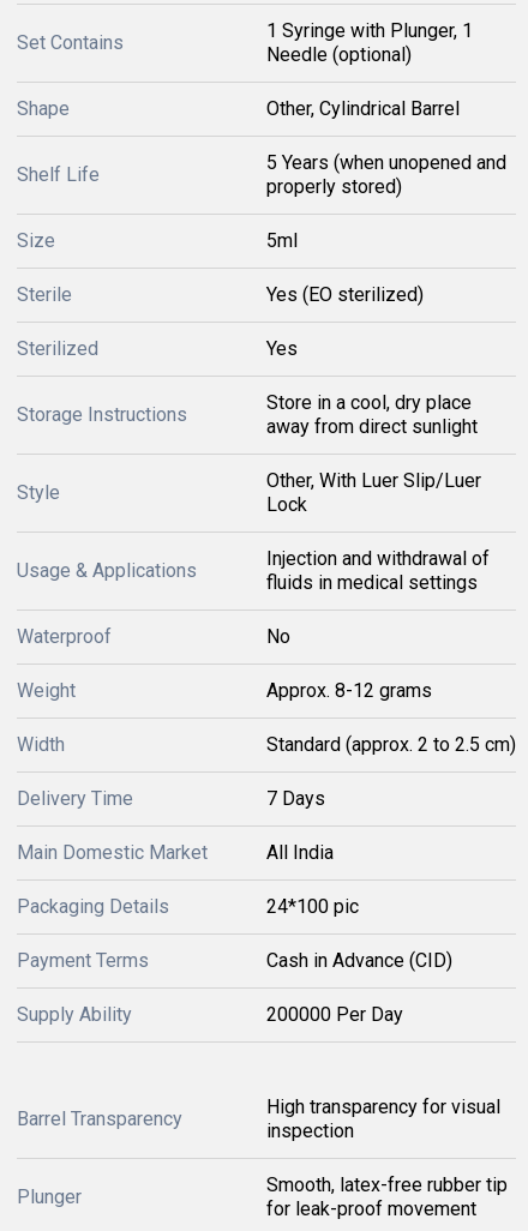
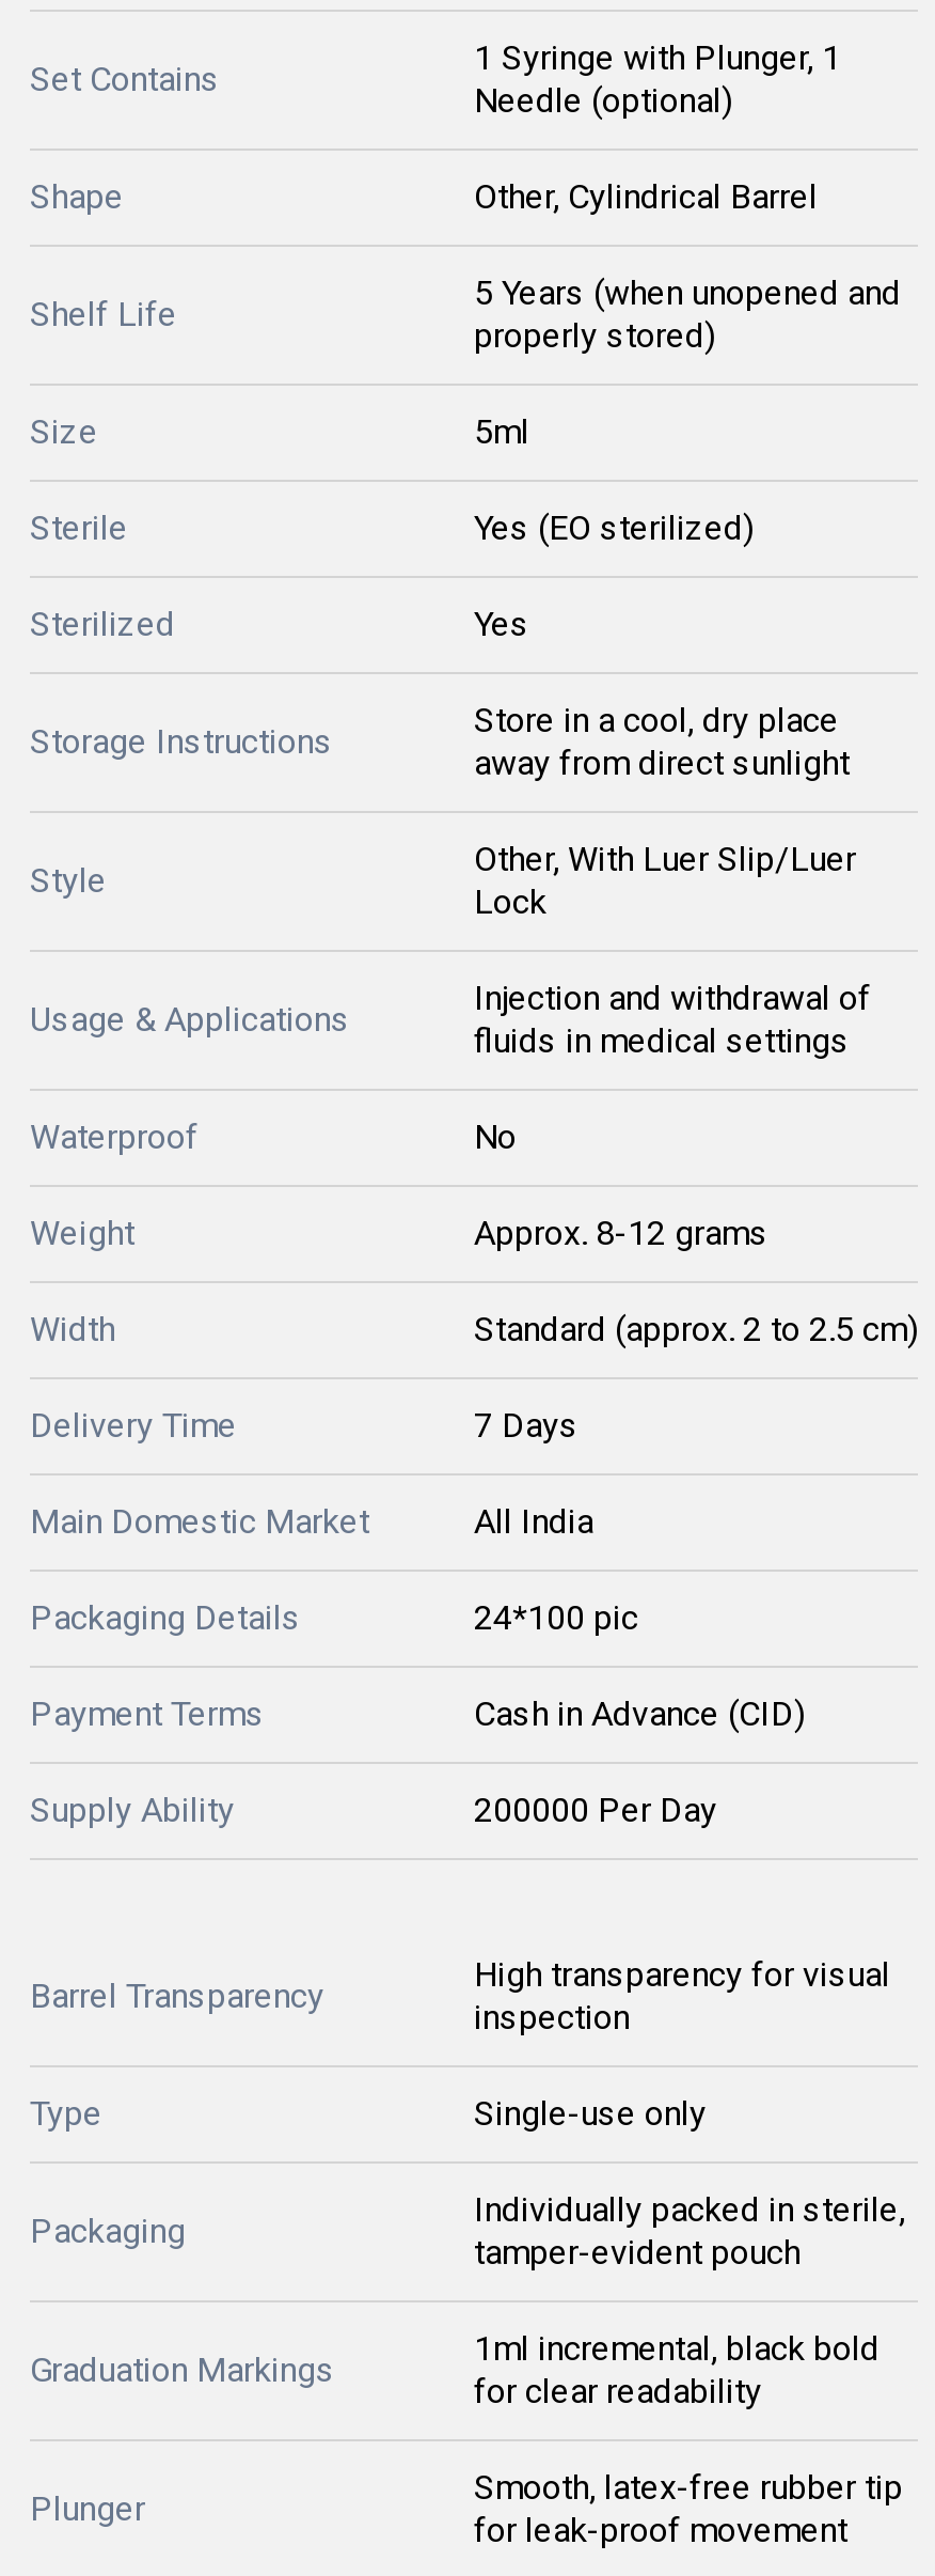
+ Type
+ Single-use only
+ Packaging

+ Individually packed in sterile,
+ tamper-evident pouch
+ Graduation Markings

+ 1ml incremental, black bold
+ for clear readability
